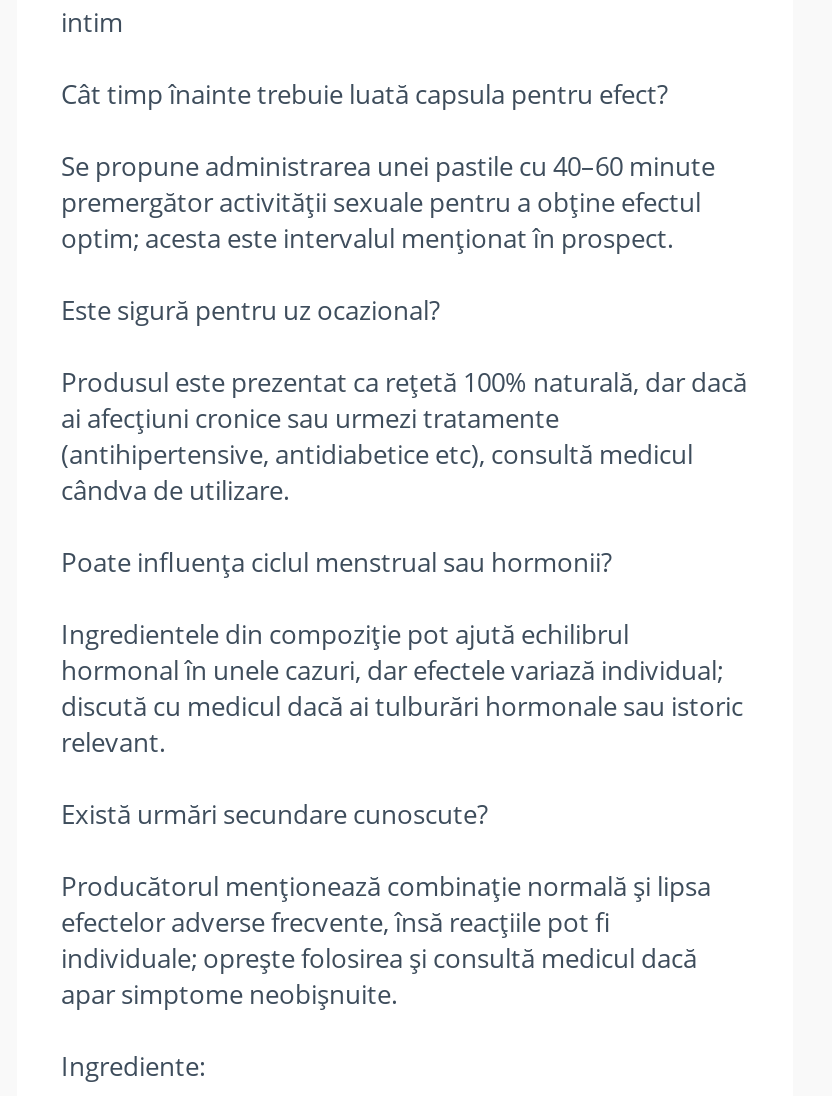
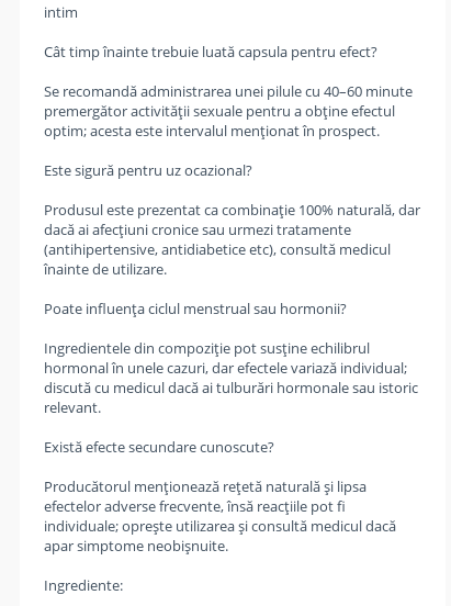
- Se propune administrarea unei pastile cu 40–60 minute
+ Se recomandă administrarea unei pilule cu 40–60 minute

- Produsul este prezentat ca rețetă 100% naturală, dar dacă
- ai afecțiuni cronice sau urmezi tratamente
+ Produsul este prezentat ca combinație 100% naturală, dar
+ dacă ai afecțiuni cronice sau urmezi tratamente

- cândva de utilizare.
+ înainte de utilizare.

- Ingredientele din compoziție pot ajută echilibrul
+ Ingredientele din compoziție pot susține echilibrul

- Există urmări secundare cunoscute?
+ Există efecte secundare cunoscute?

- Producătorul menționează combinație normală și lipsa
+ Producătorul menționează rețetă naturală și lipsa

- individuale; oprește folosirea și consultă medicul dacă
+ individuale; oprește utilizarea și consultă medicul dacă
